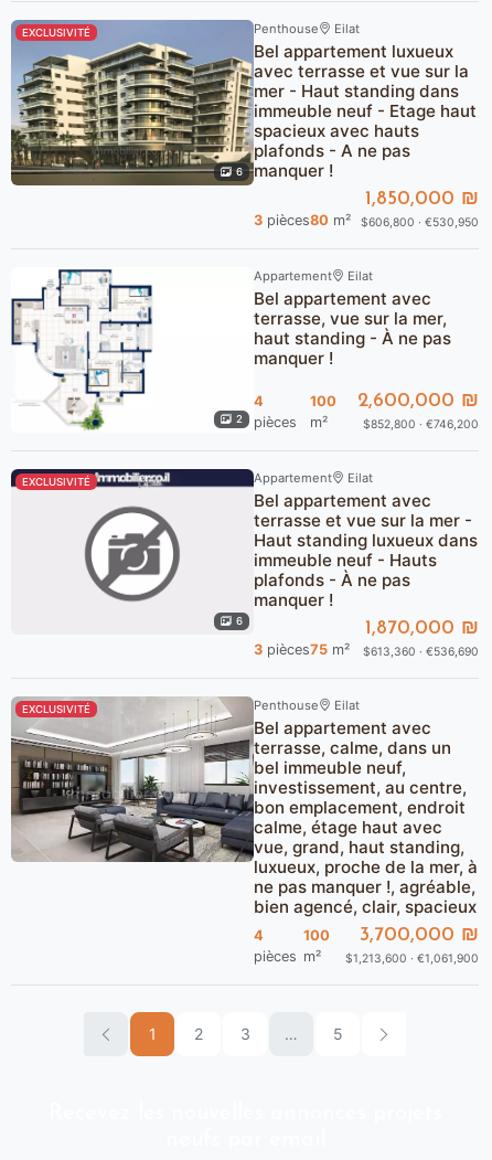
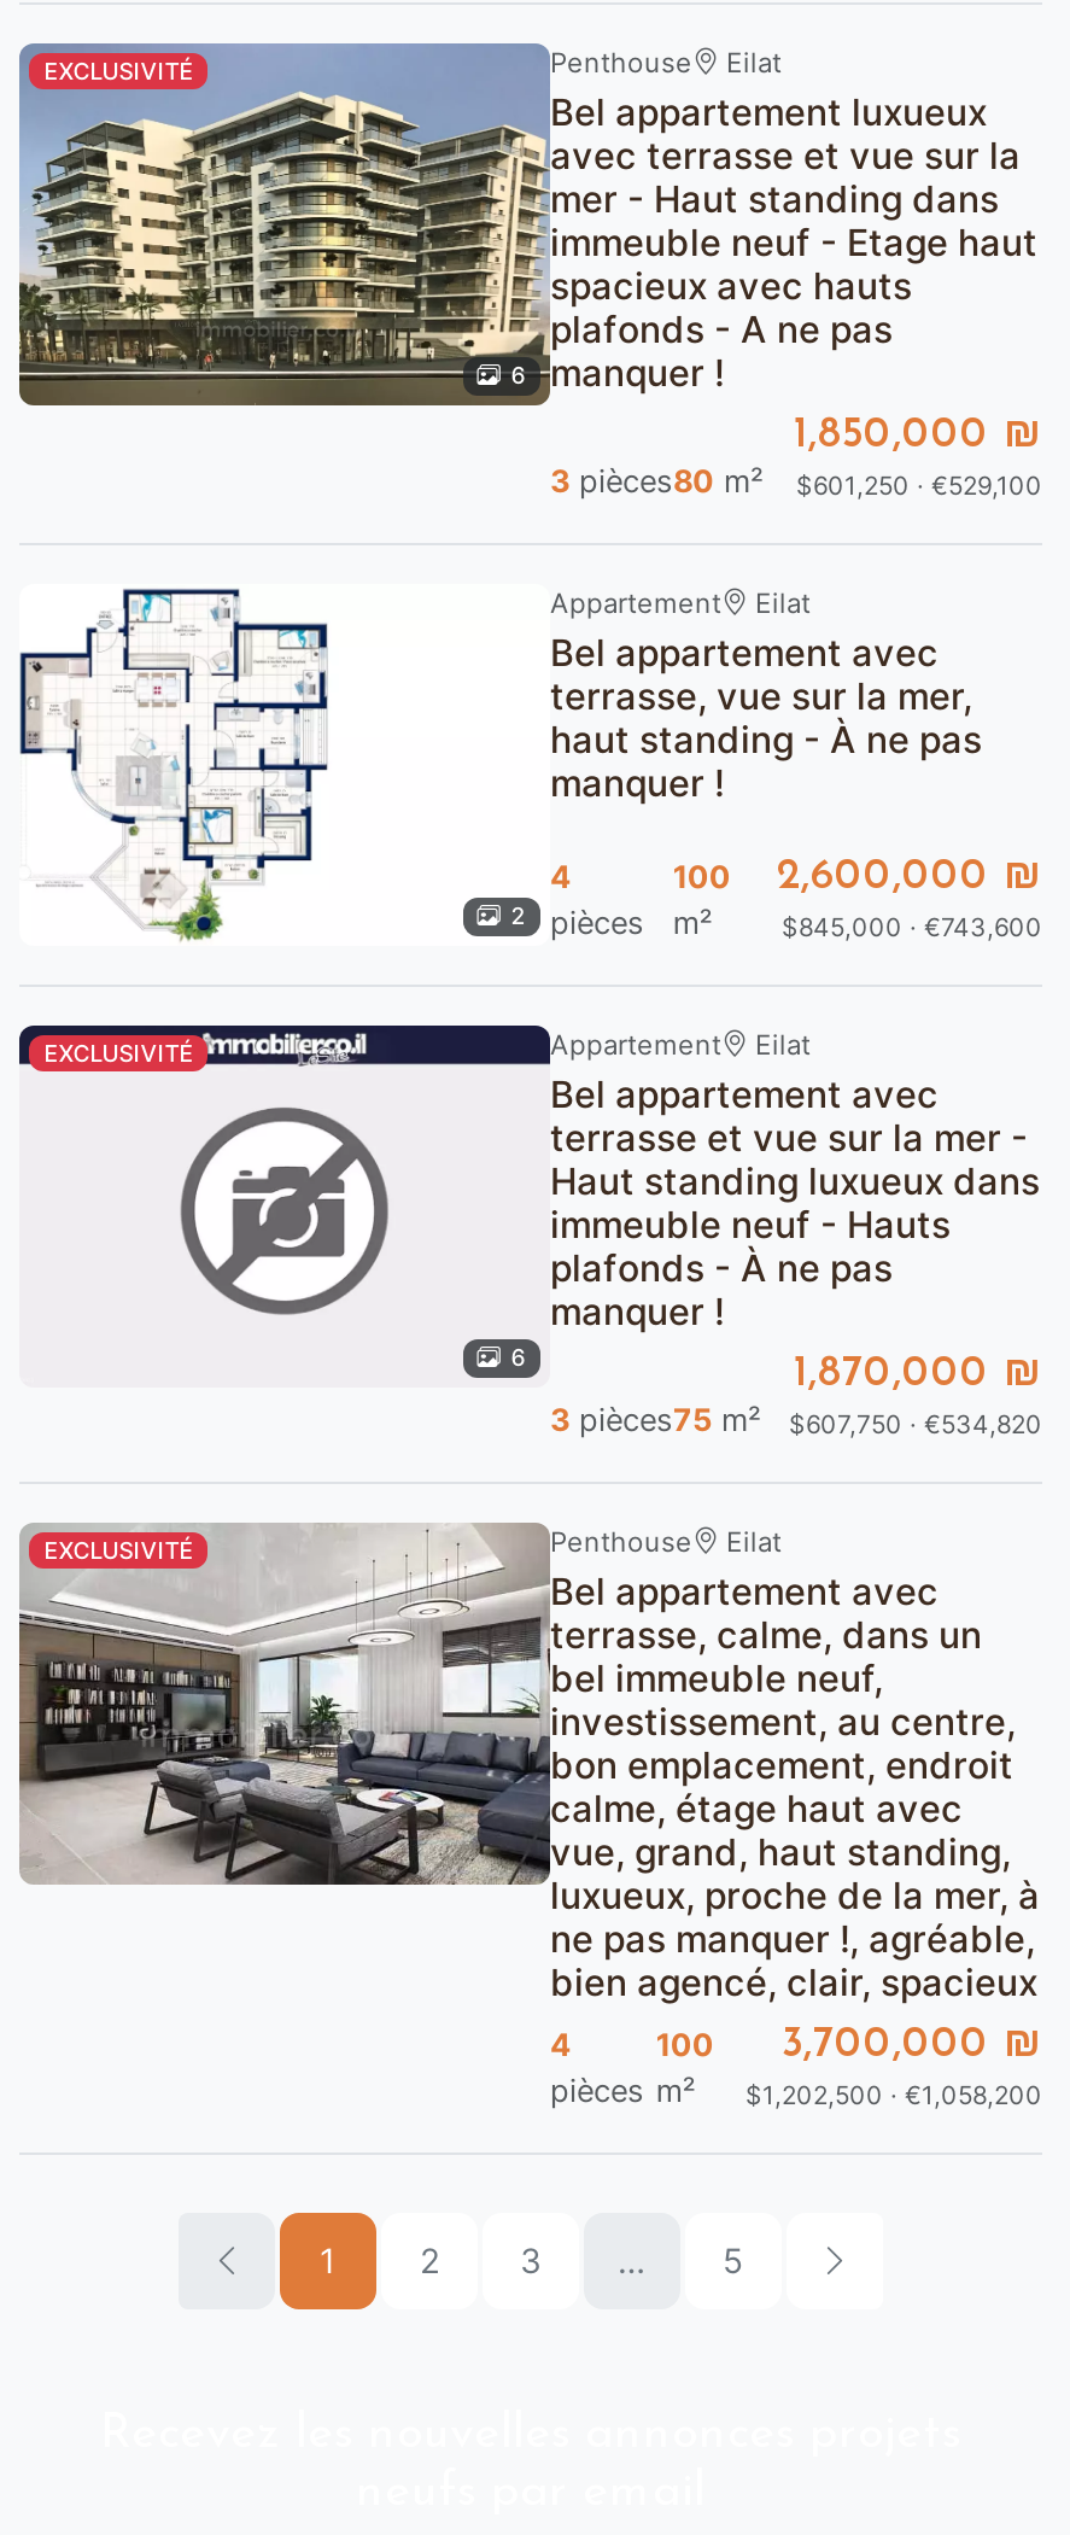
- $606,800 · €530,950
+ $601,250 · €529,100

- $852,800 · €746,200
+ $845,000 · €743,600

- $613,360 · €536,690
+ $607,750 · €534,820

- pièces m² $1,213,600 · €1,061,900
+ pièces m² $1,202,500 · €1,058,200
